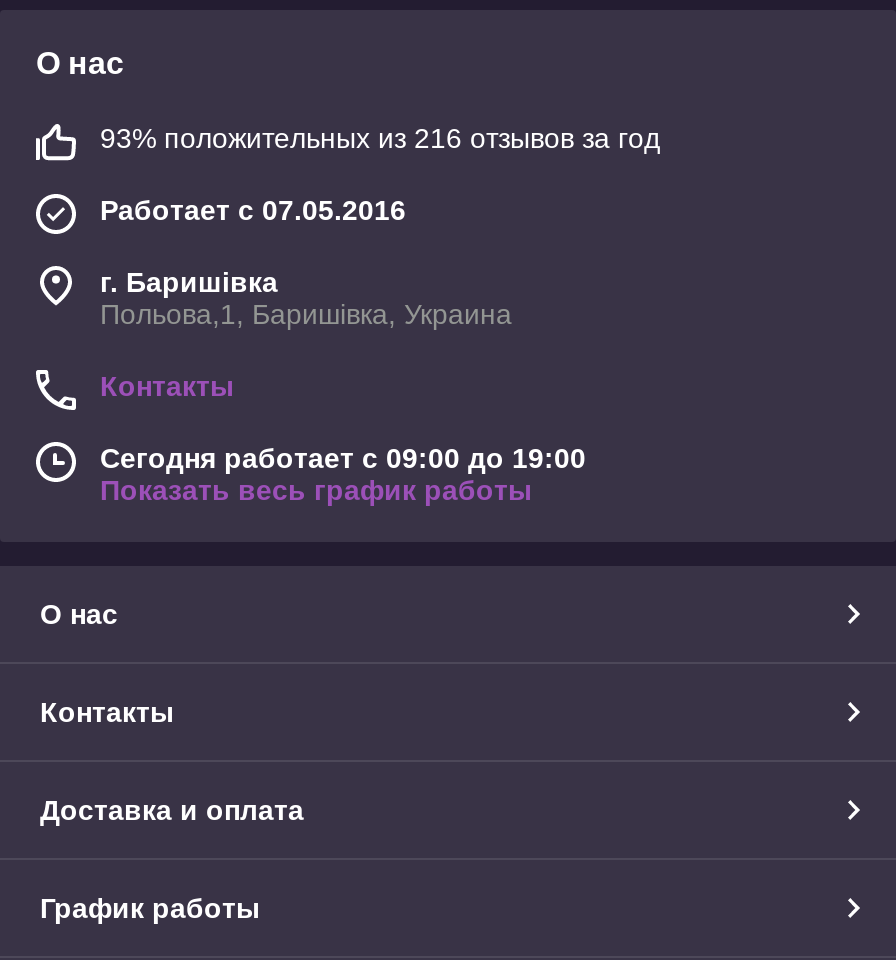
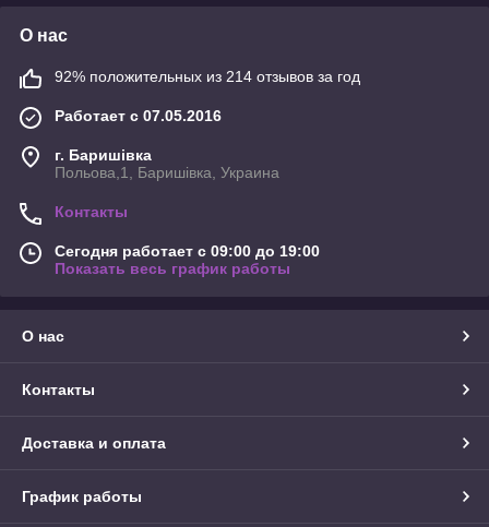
- 93% положительных из 216 отзывов за год
+ 92% положительных из 214 отзывов за год
